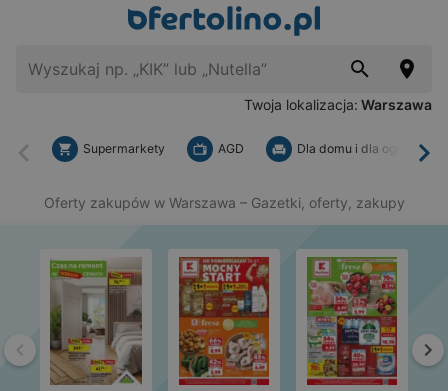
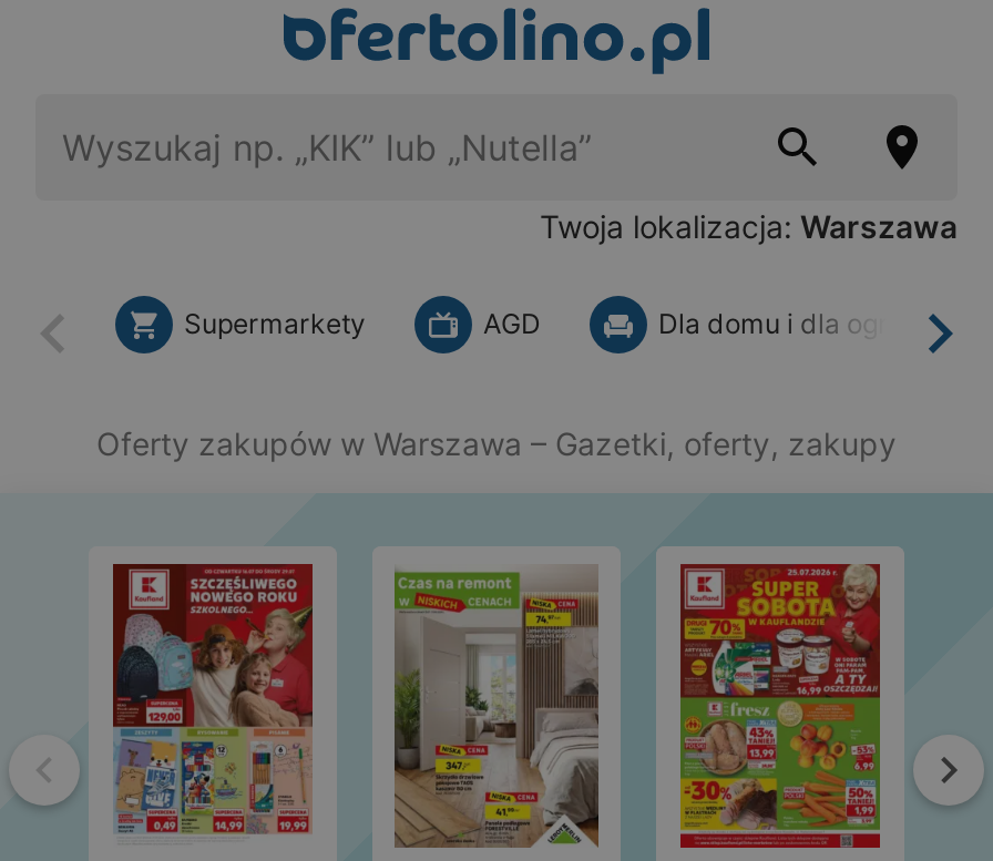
- [image]
+ [image]

- [image]
+ [image]

- [image]
+ [image]
